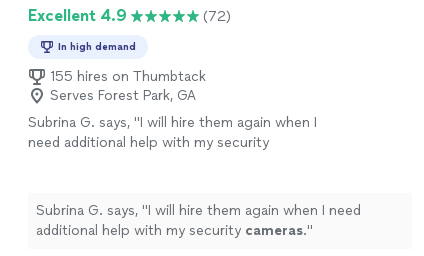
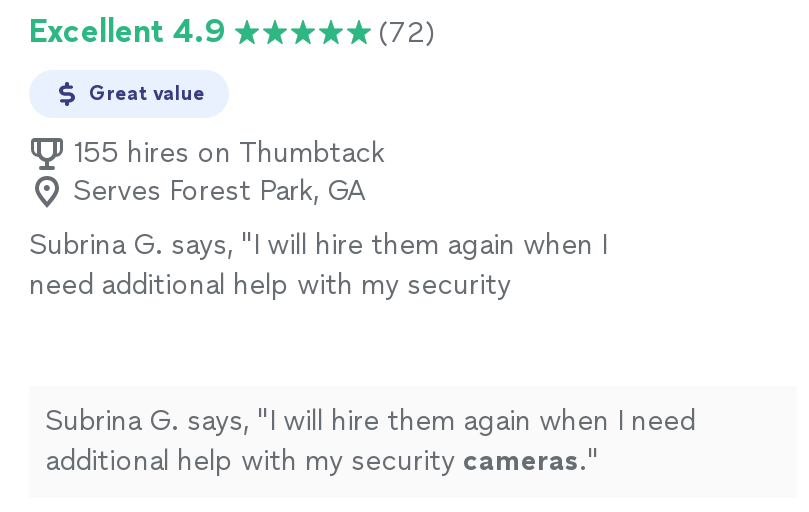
- In high demand
+ Great value
